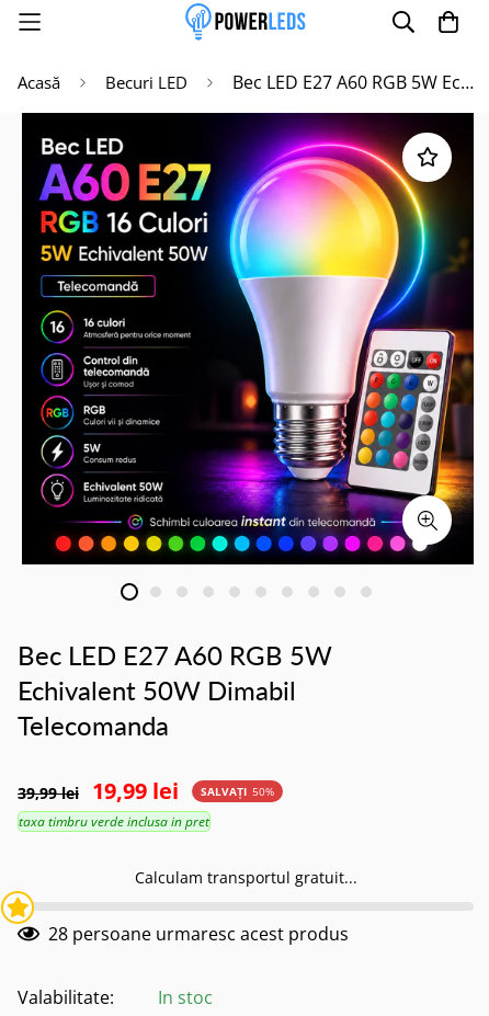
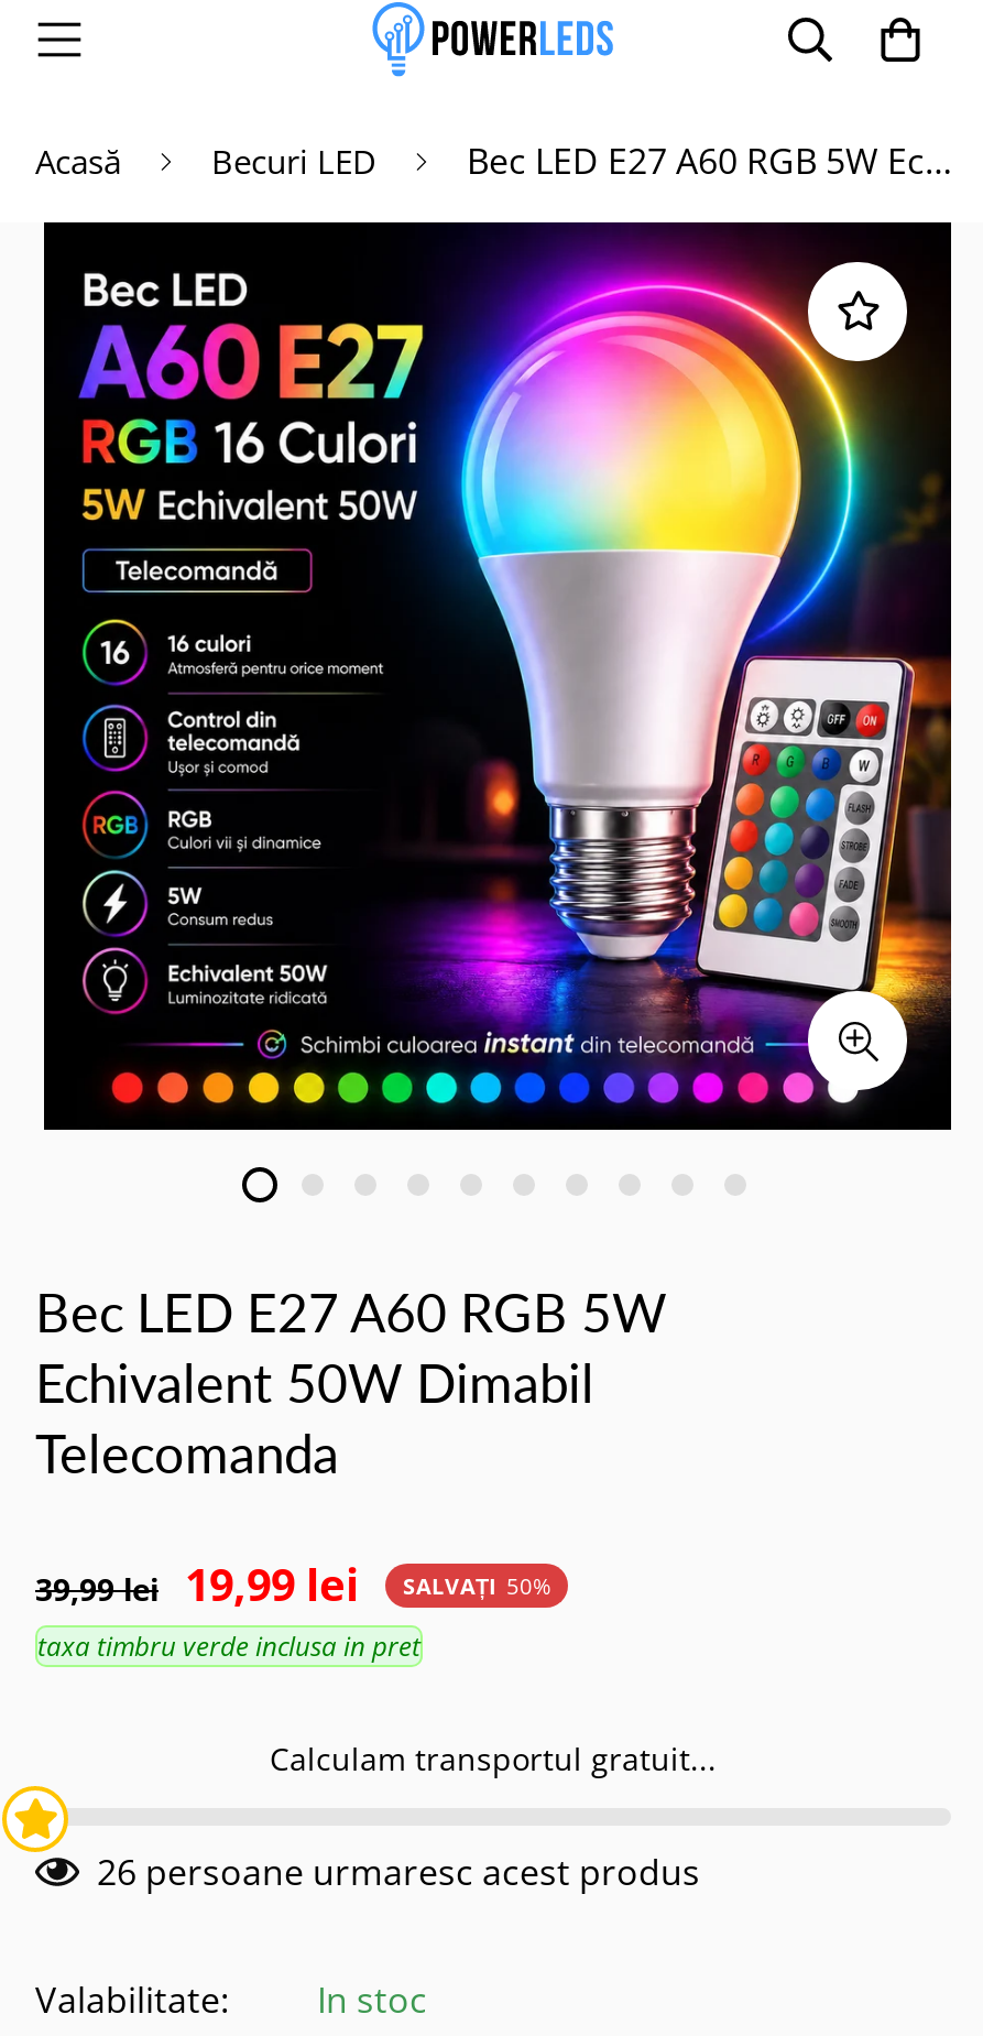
- 28 persoane urmaresc acest produs
+ 26 persoane urmaresc acest produs
